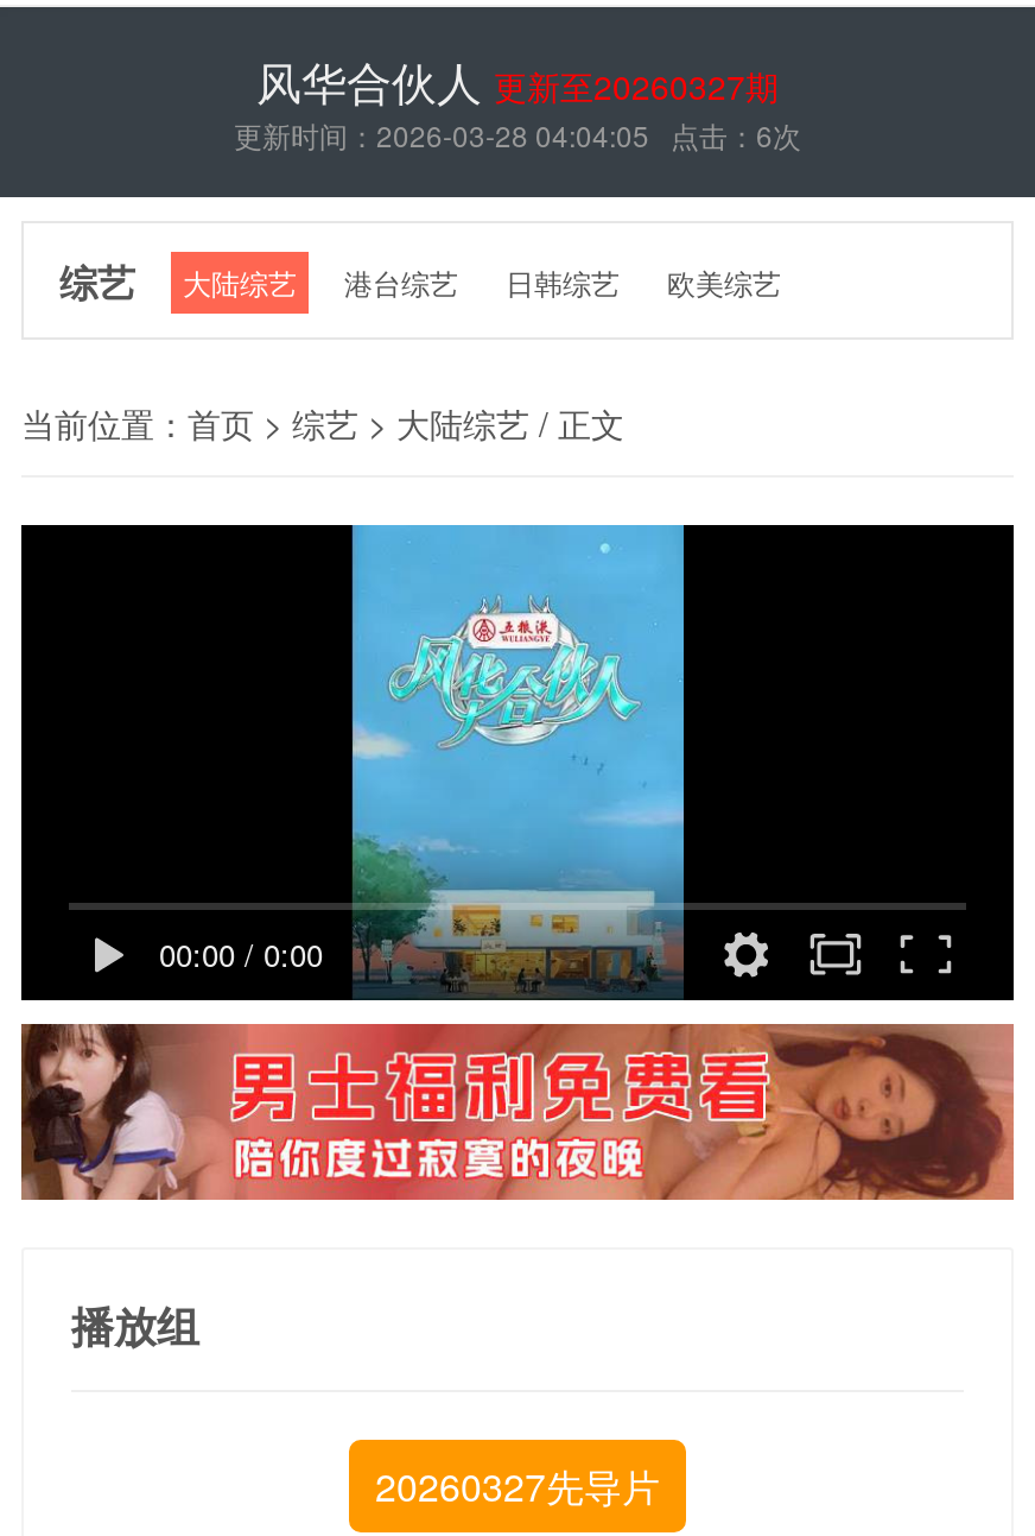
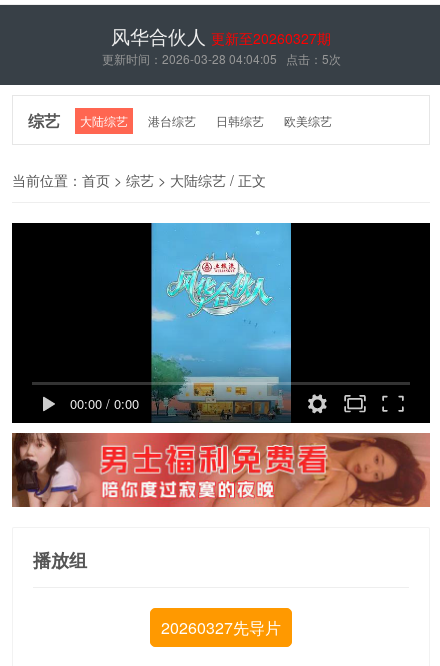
- 更新时间：2026-03-28 04:04:05 点击：6次
+ 更新时间：2026-03-28 04:04:05 点击：5次
